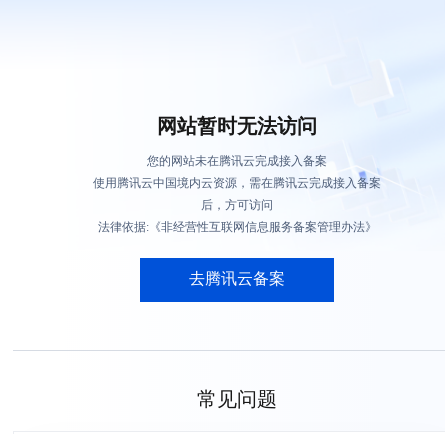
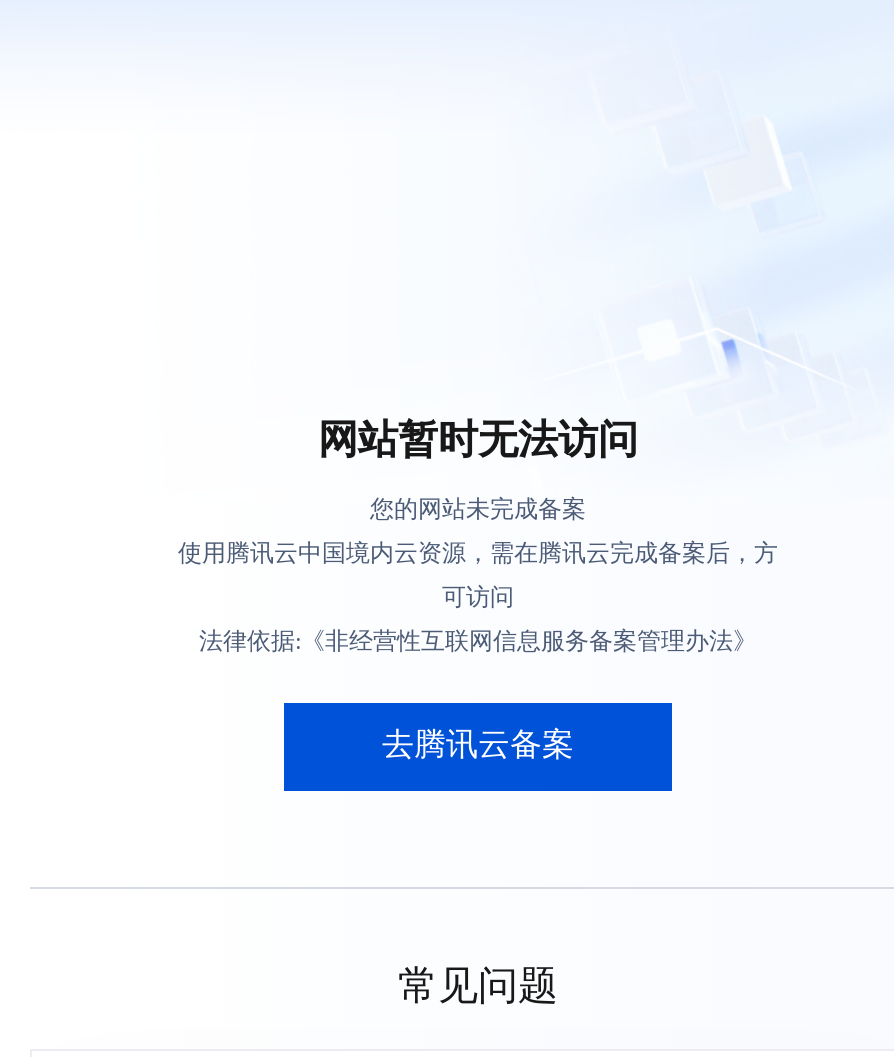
- 您的网站未在腾讯云完成接入备案
+ 您的网站未完成备案

- 使用腾讯云中国境内云资源，需在腾讯云完成接入备案
+ 使用腾讯云中国境内云资源，需在腾讯云完成备案后，方

- 后，方可访问
+ 可访问
